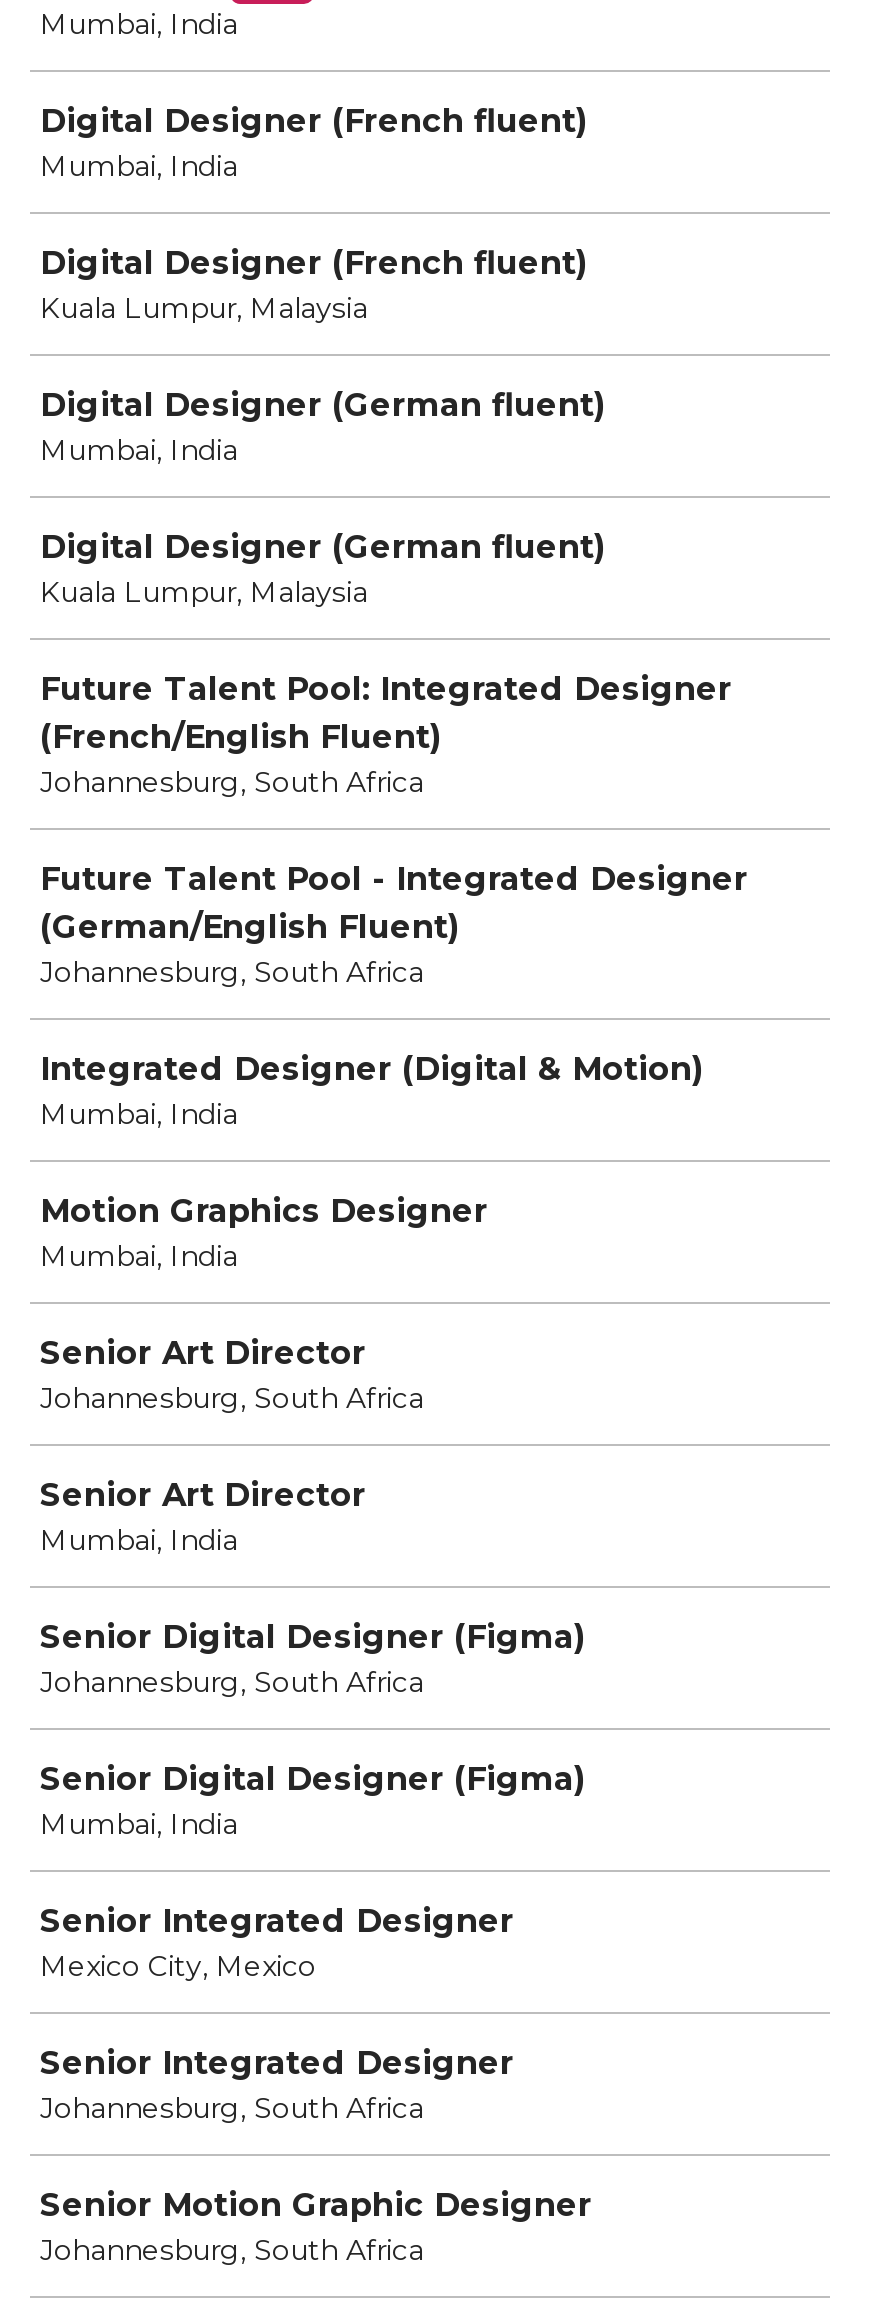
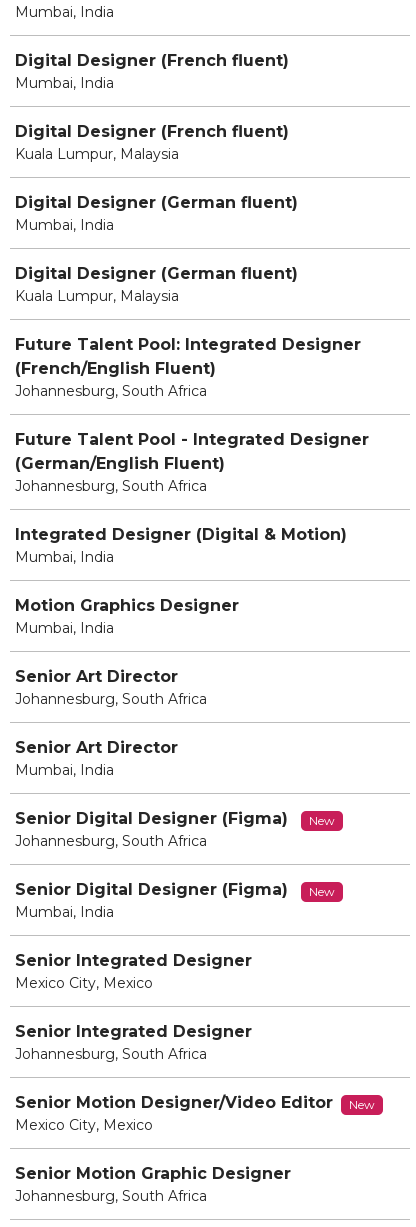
+ New

+ New

+ Senior Motion Designer/Video Editor
+ New
+ Mexico City, Mexico
